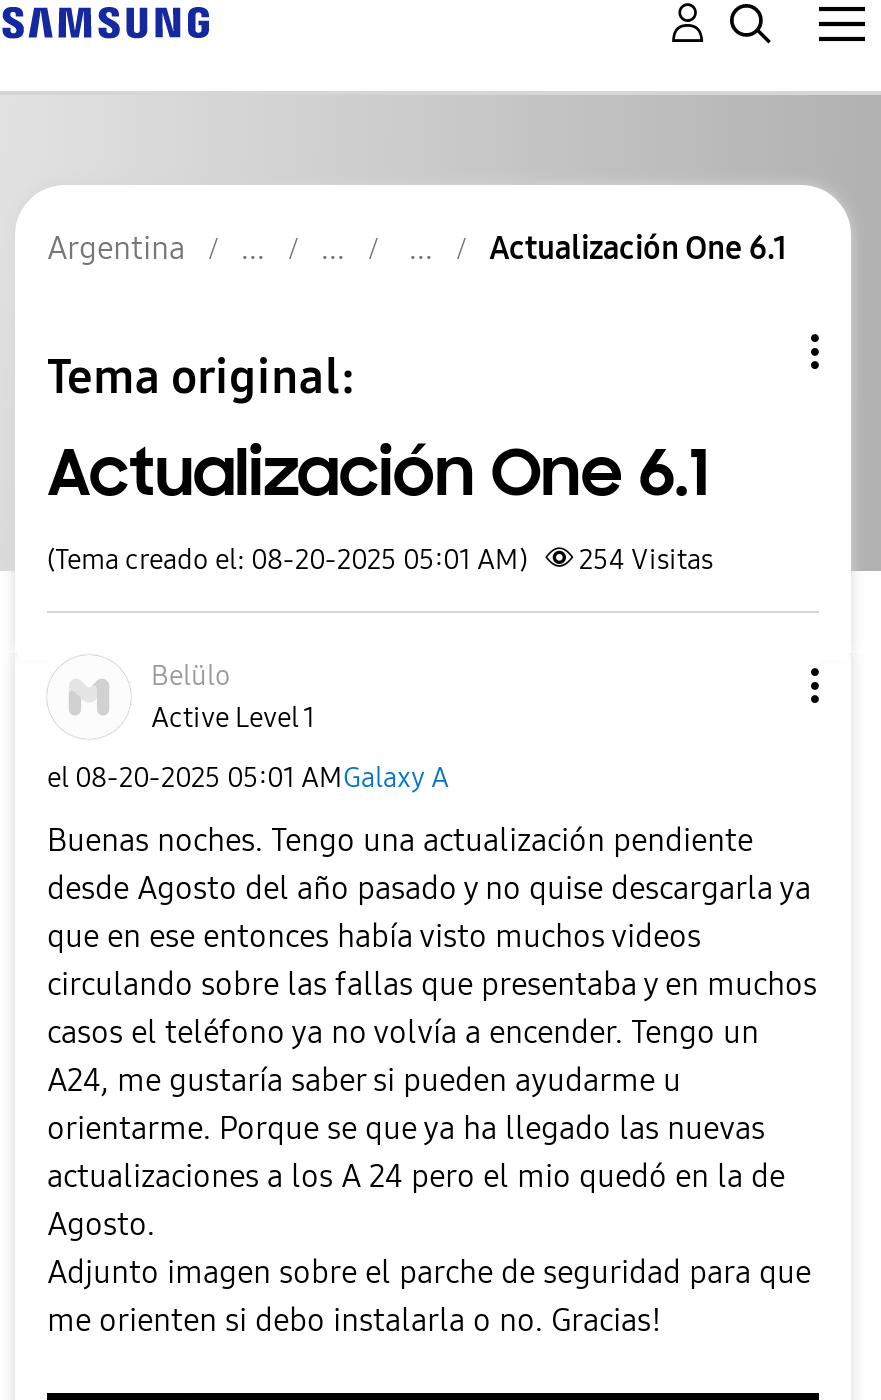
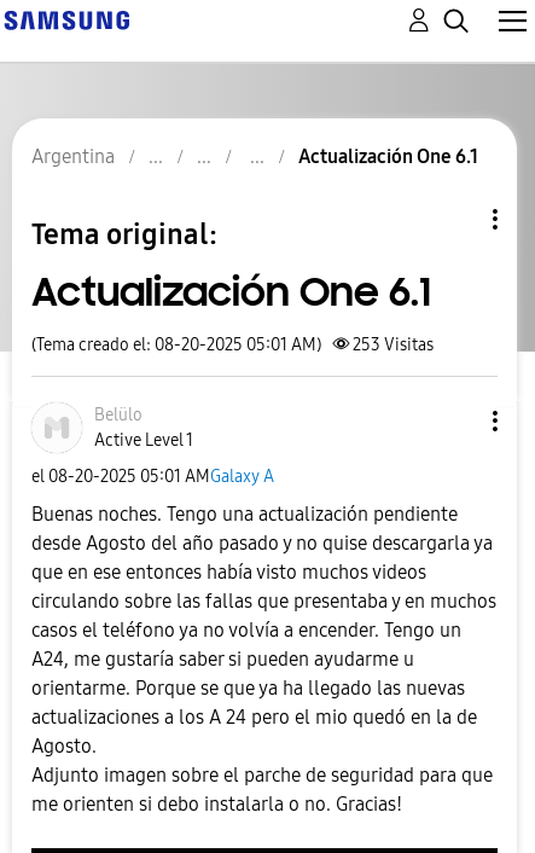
- (Tema creado el: 08-20-2025 05:01 AM) 254 Visitas
+ (Tema creado el: 08-20-2025 05:01 AM) 253 Visitas
